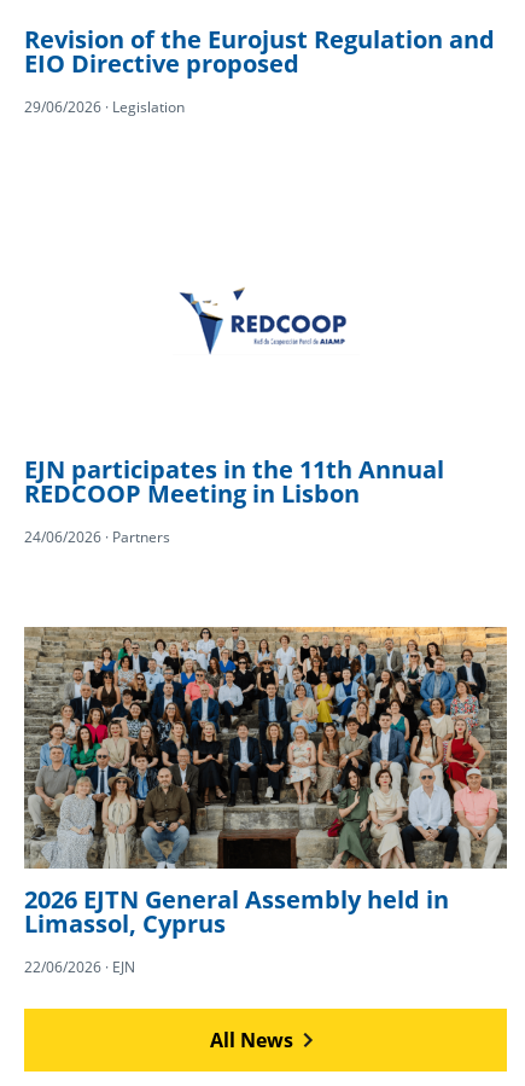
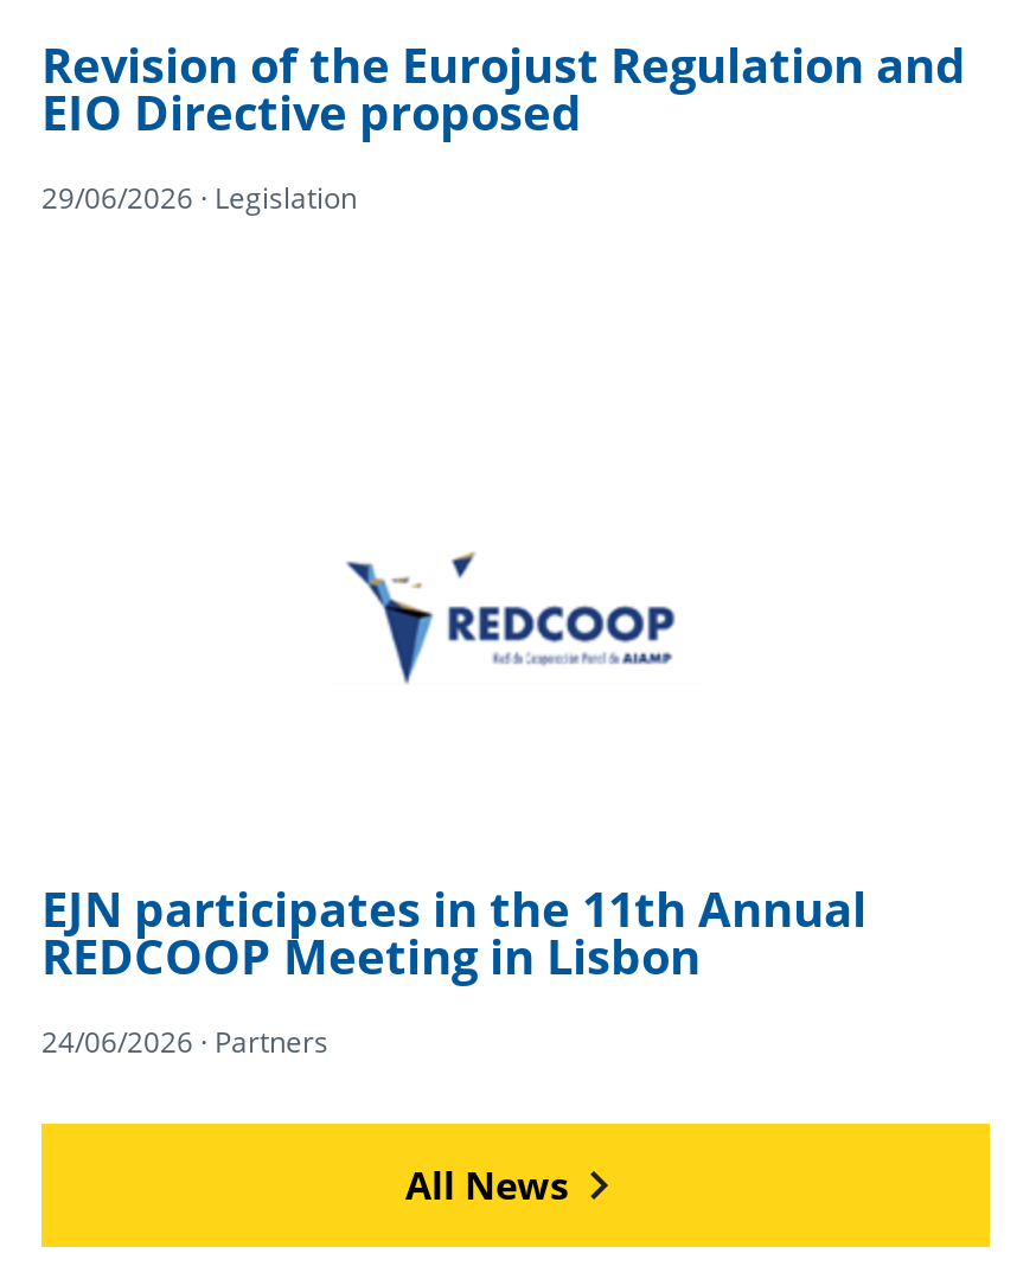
- [image]
- 2026 EJTN General Assembly held in
- Limassol, Cyprus
- 22/06/2026 · EJN
